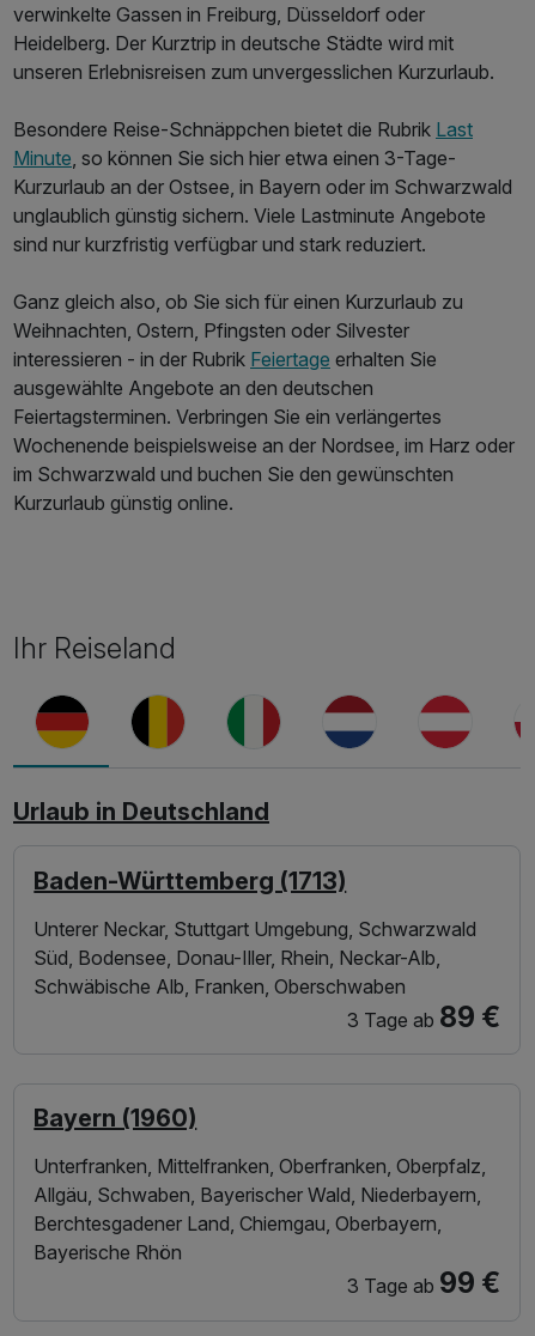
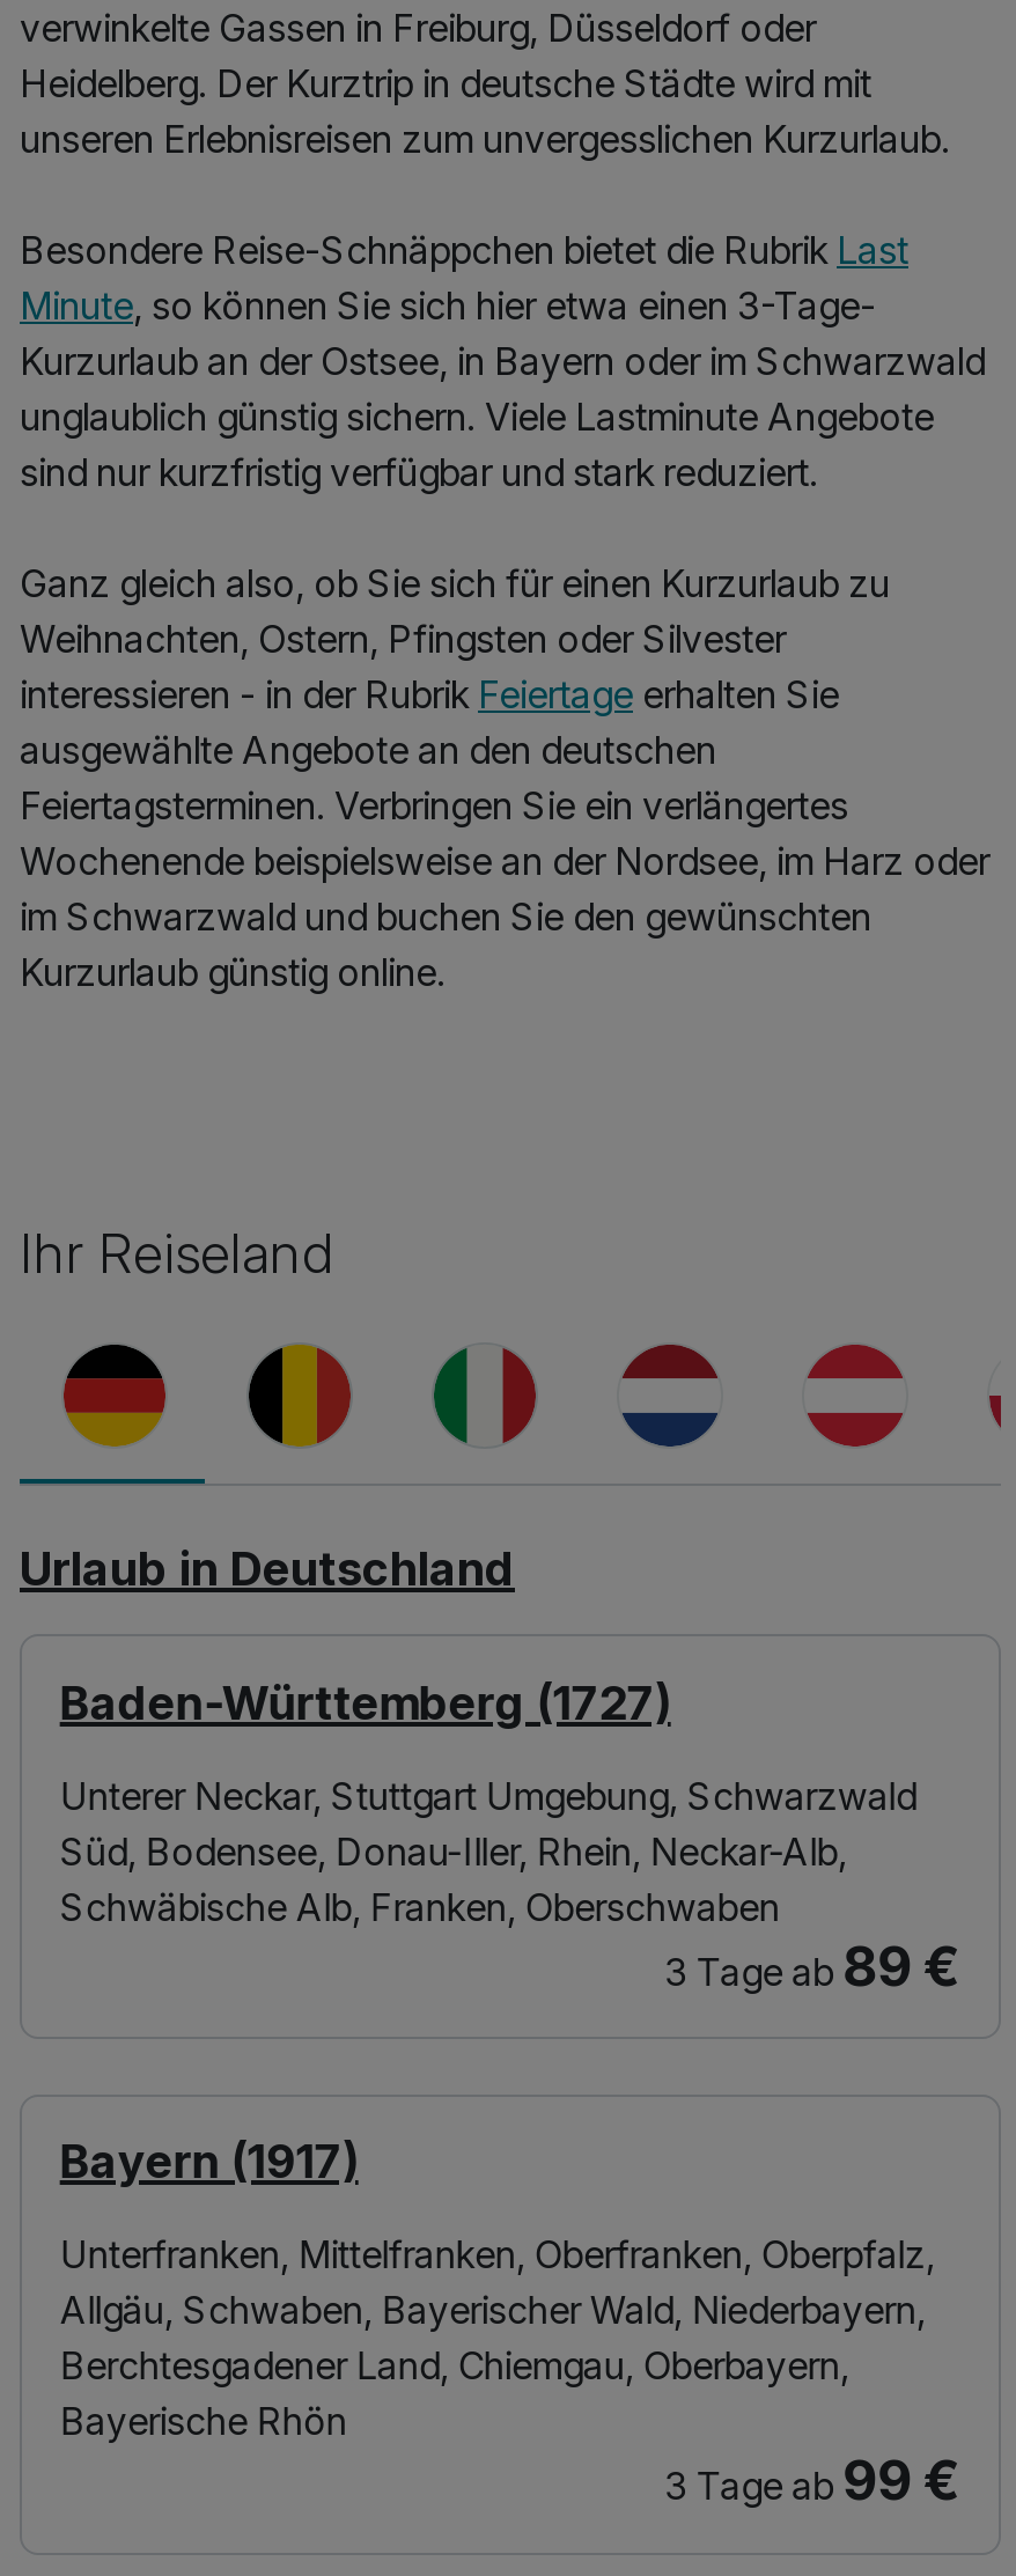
- Baden-Württemberg (1713)
+ Baden-Württemberg (1727)

- Bayern (1960)
+ Bayern (1917)
